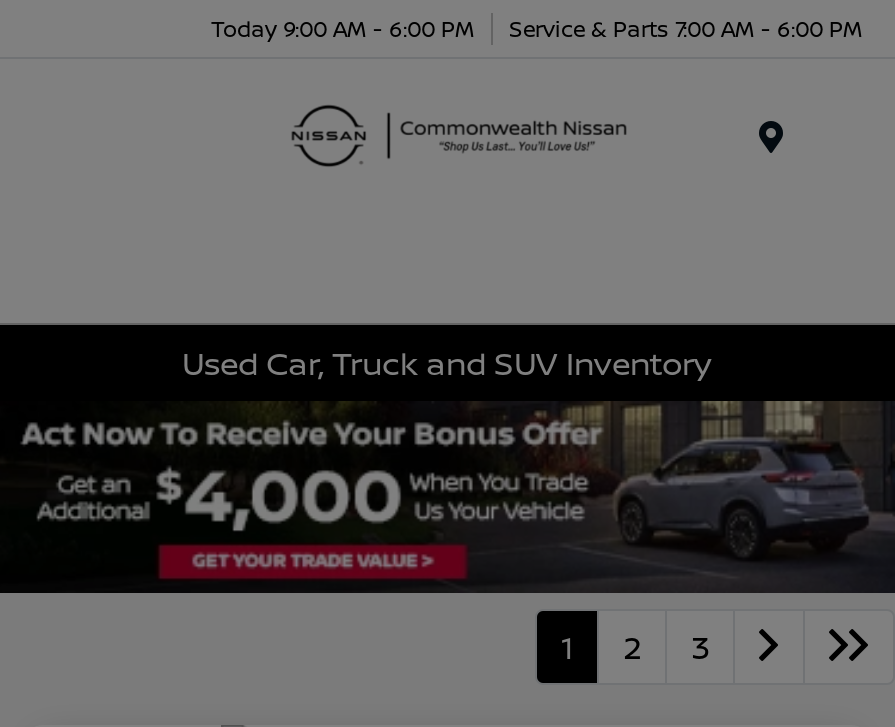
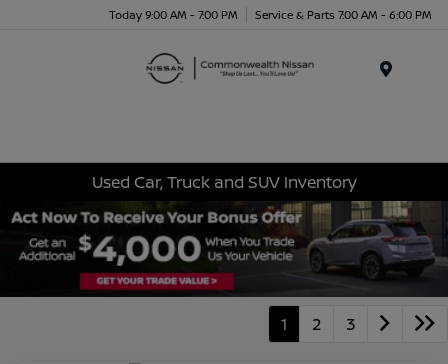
- Today 9:00 AM - 6:00 PM Service & Parts 7:00 AM - 6:00 PM
+ Today 9:00 AM - 7:00 PM Service & Parts 7:00 AM - 6:00 PM
